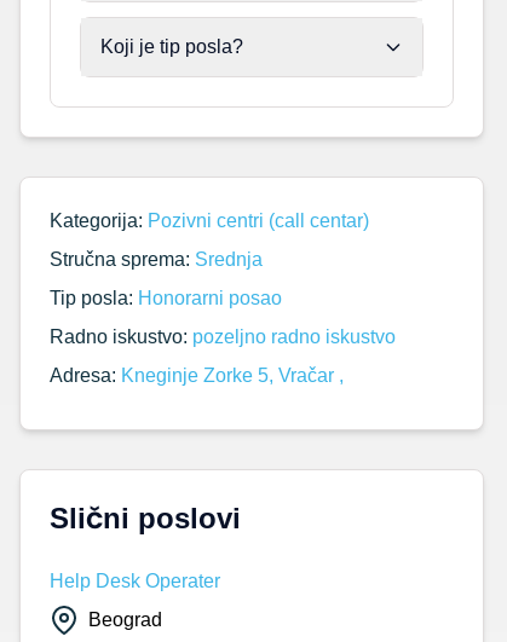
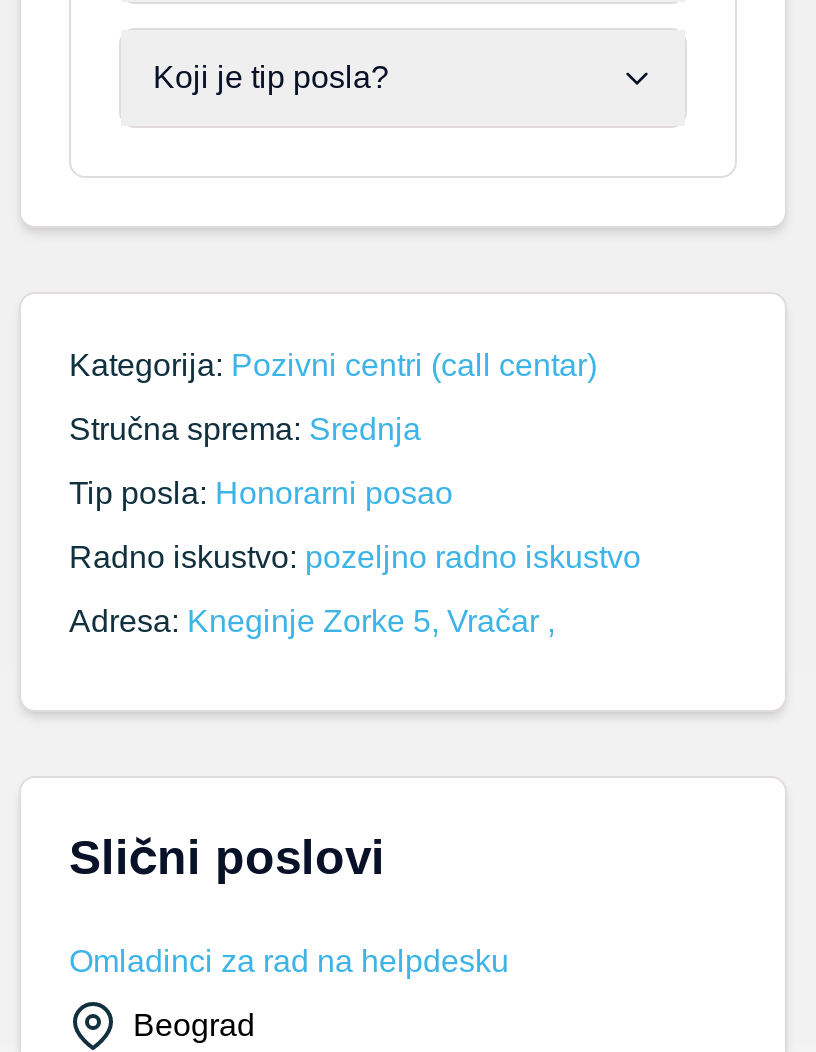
- Help Desk Operater
+ Omladinci za rad na helpdesku
